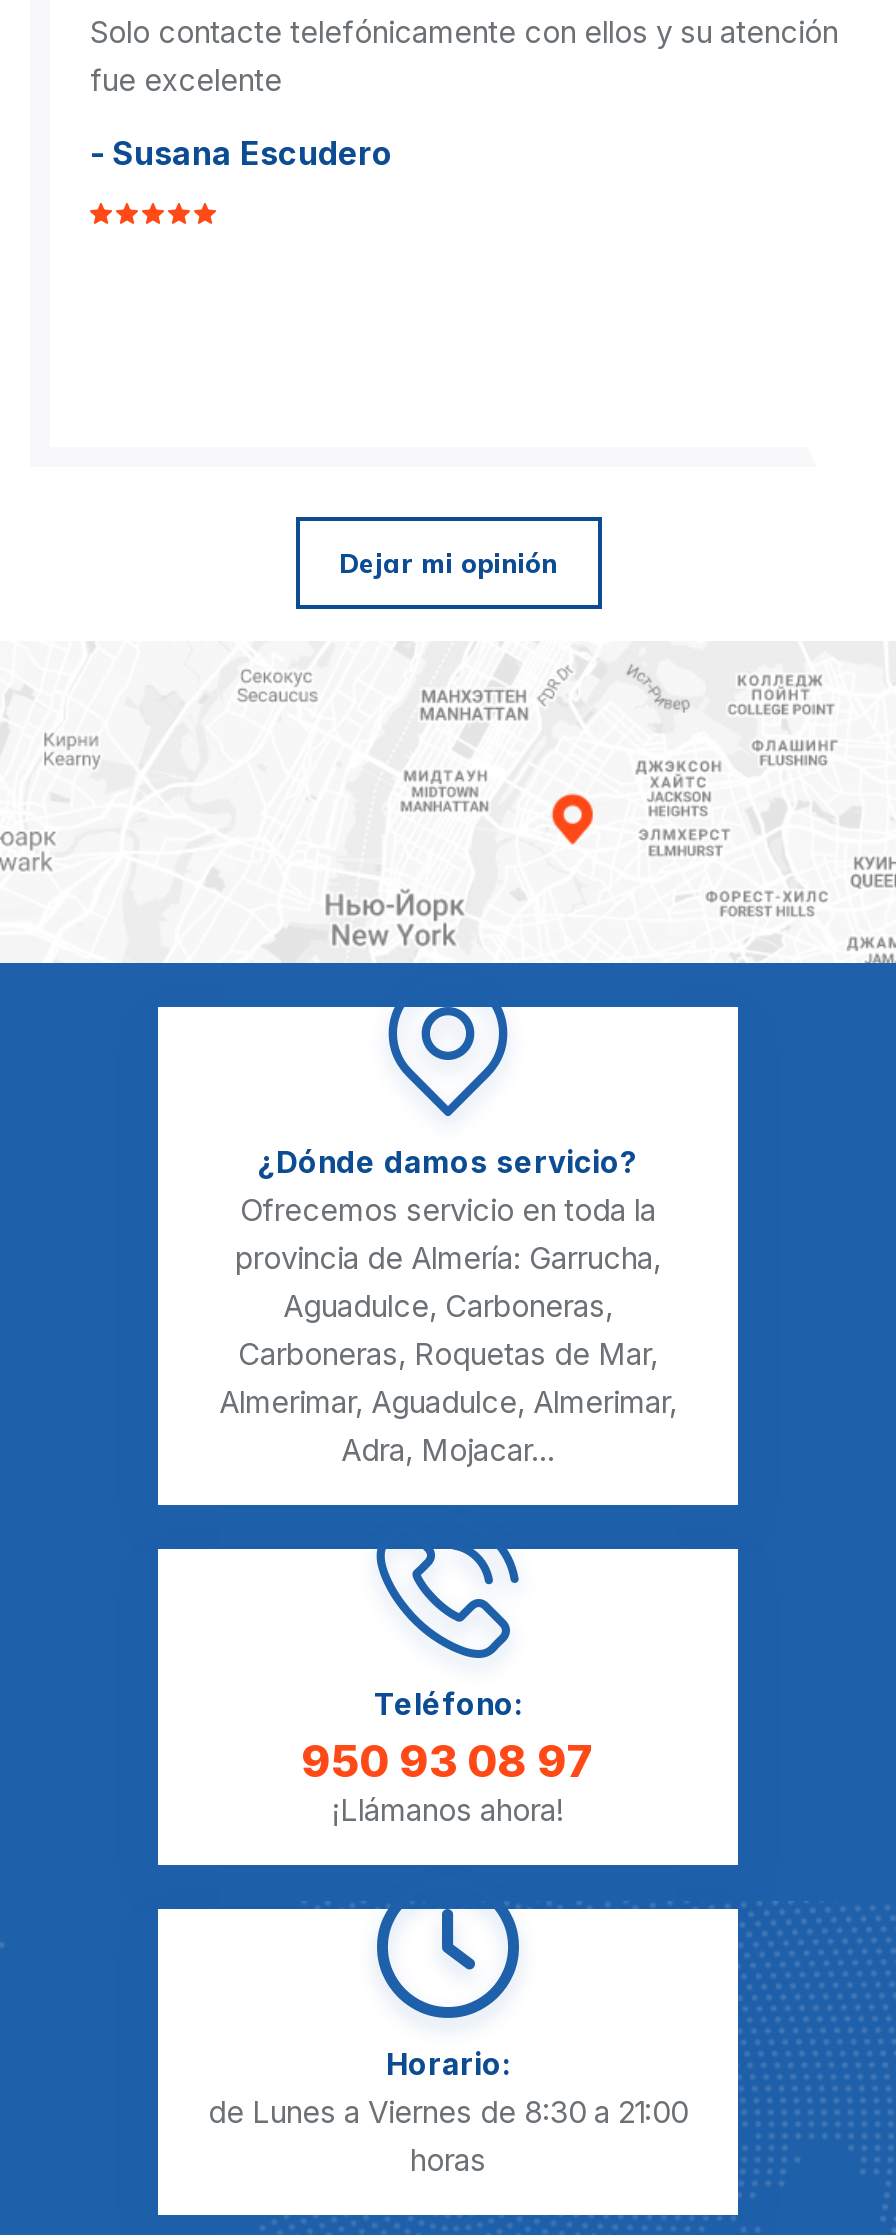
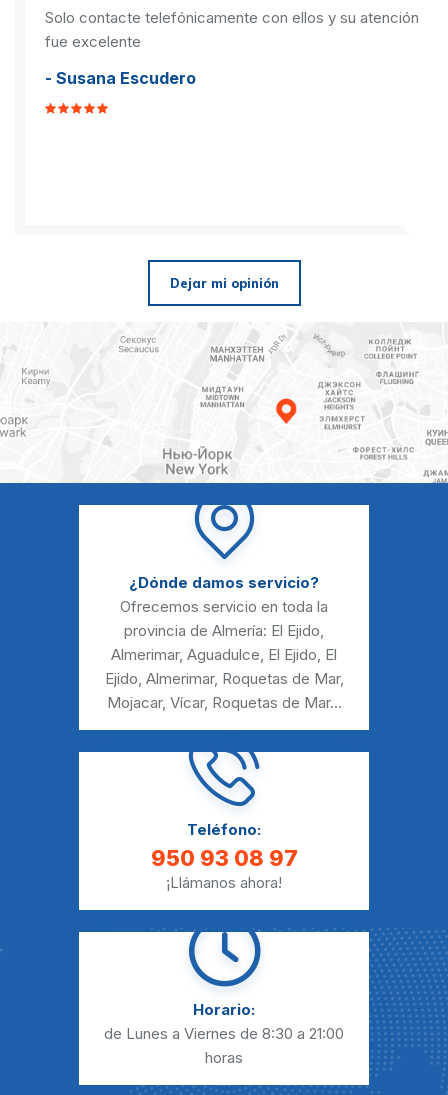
- provincia de Almería: Garrucha,
- Aguadulce, Carboneras,
- Carboneras, Roquetas de Mar,
- Almerimar, Aguadulce, Almerimar,
- Adra, Mojacar...
+ provincia de Almería: El Ejido,
+ Almerimar, Aguadulce, El Ejido, El
+ Ejido, Almerimar, Roquetas de Mar,
+ Mojacar, Vícar, Roquetas de Mar...
